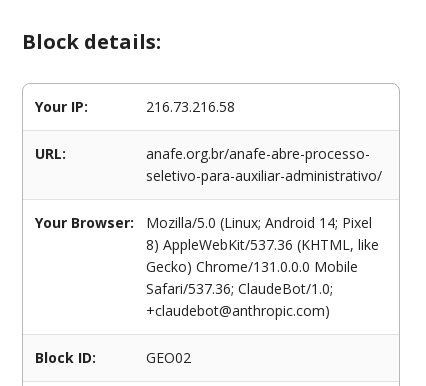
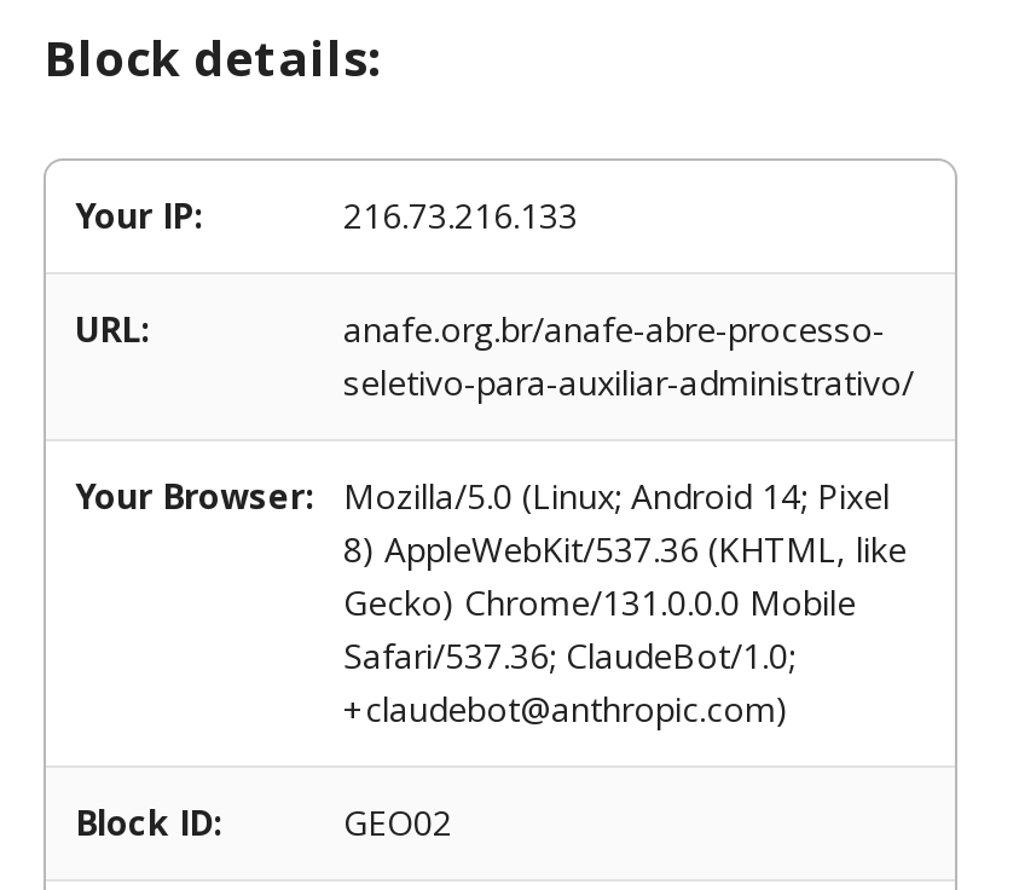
- 216.73.216.58
+ 216.73.216.133
